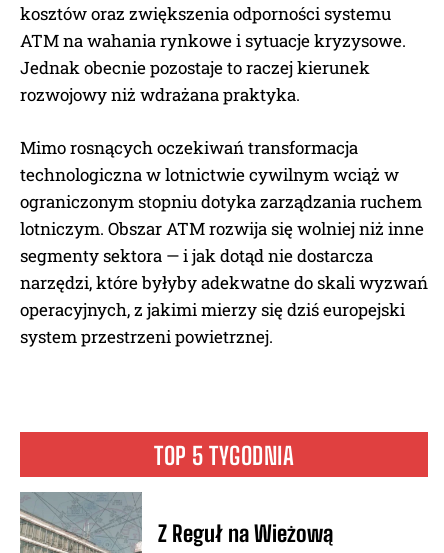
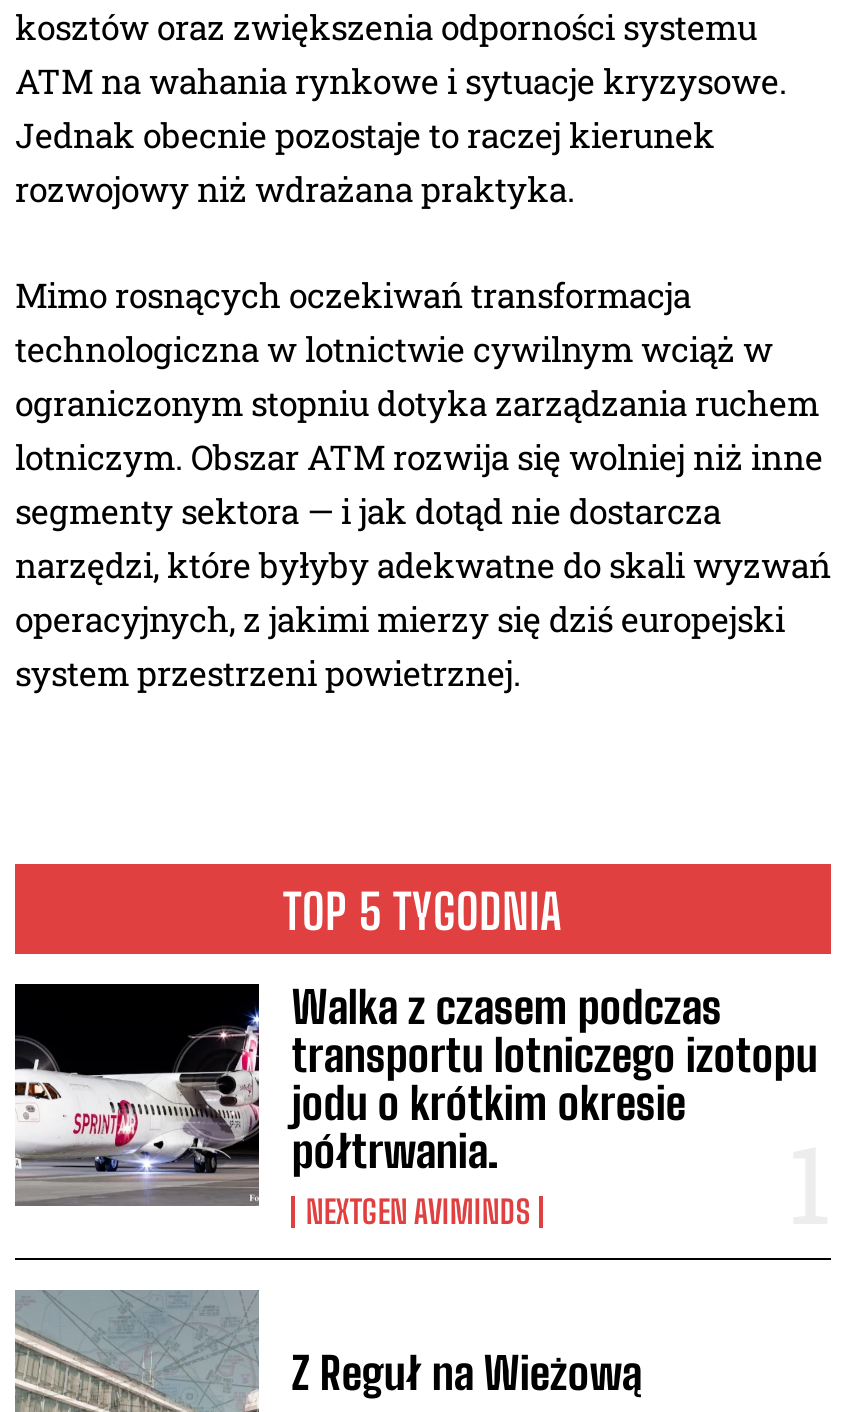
+ [image]
+ Walka z czasem podczas
+ transportu lotniczego izotopu
+ jodu o krótkim okresie
+ półtrwania.
+ NEXTGEN AVIMINDS
